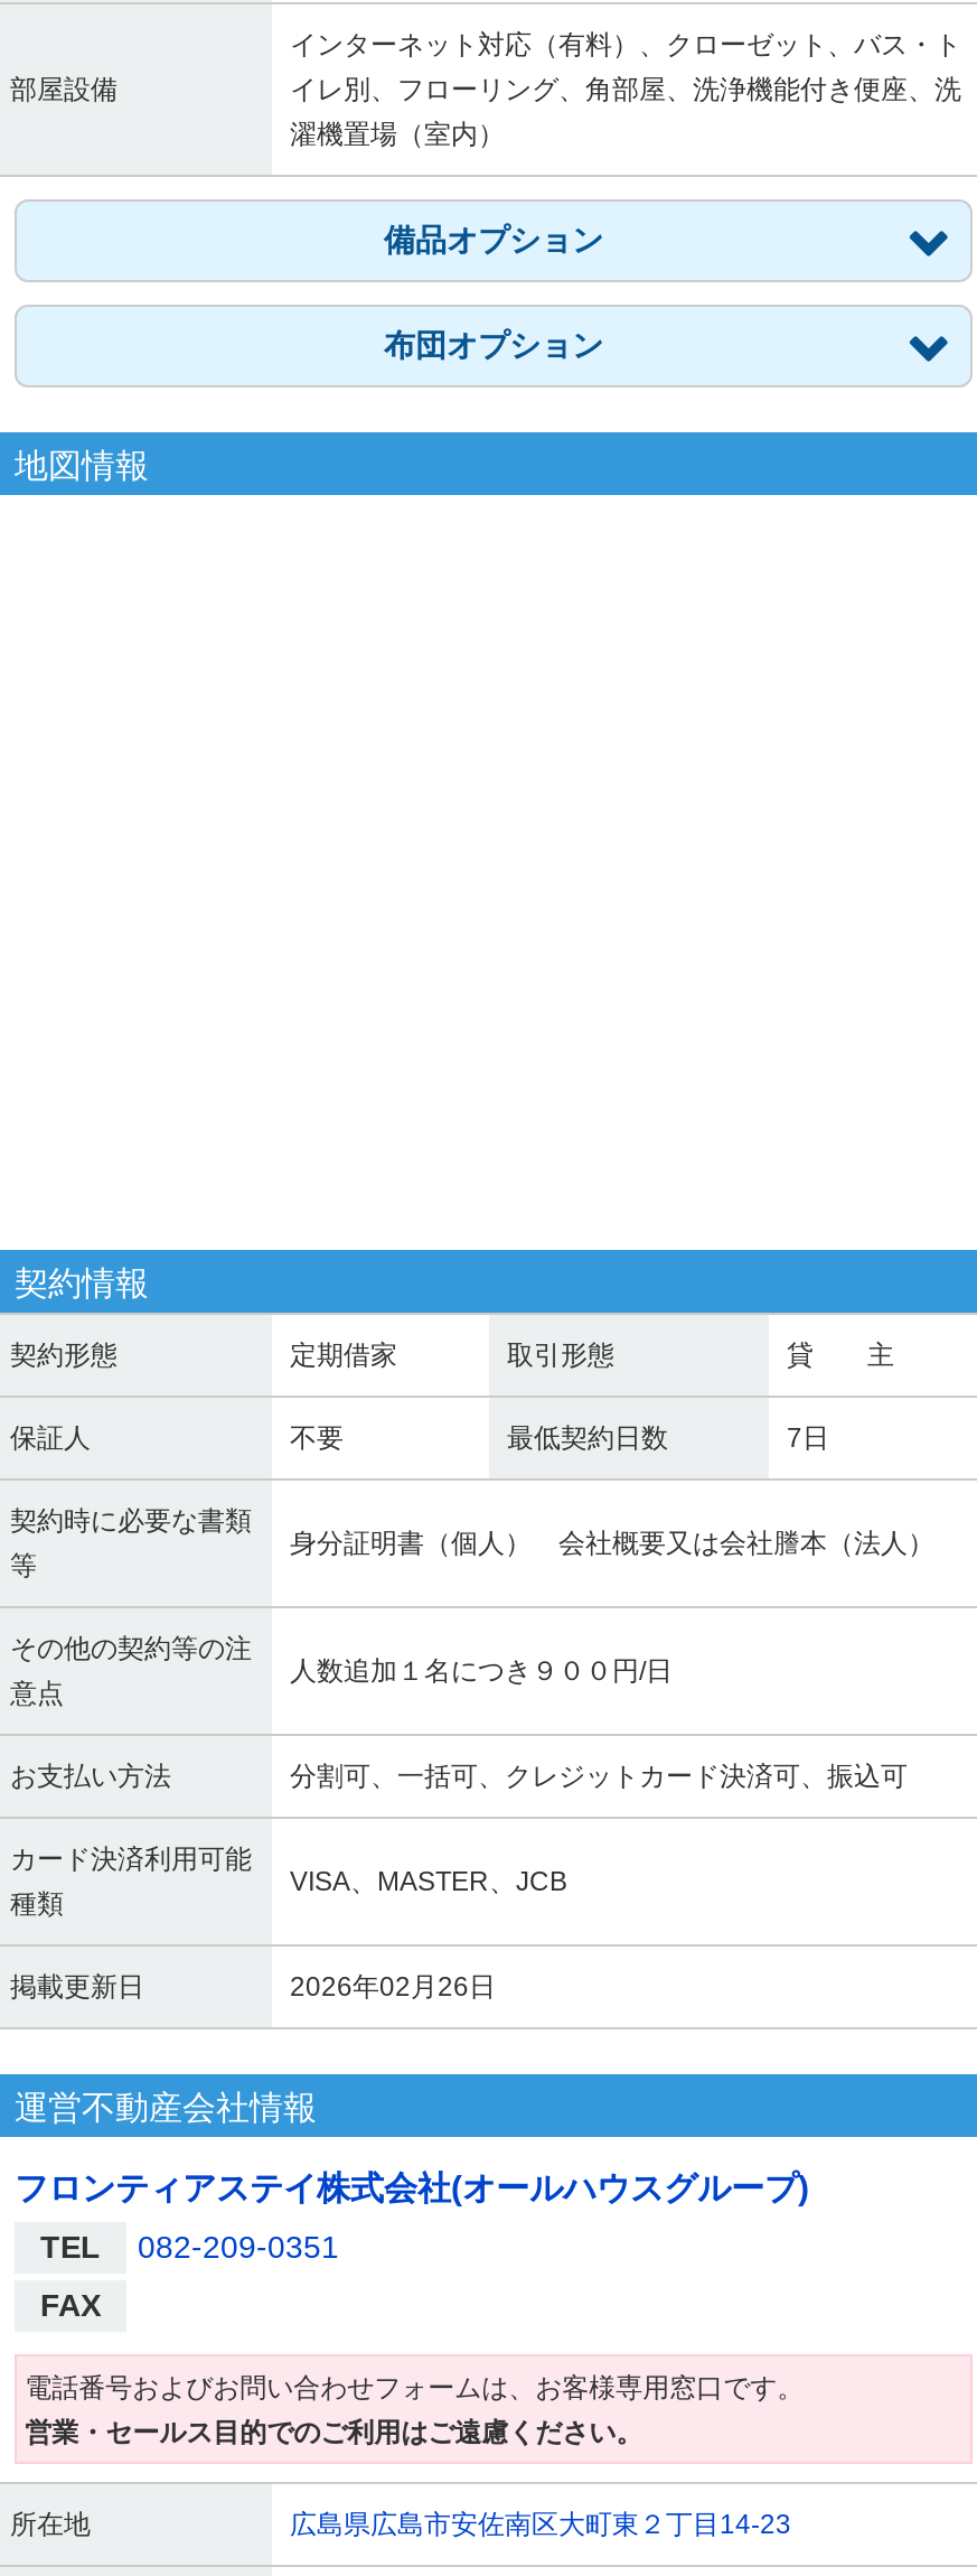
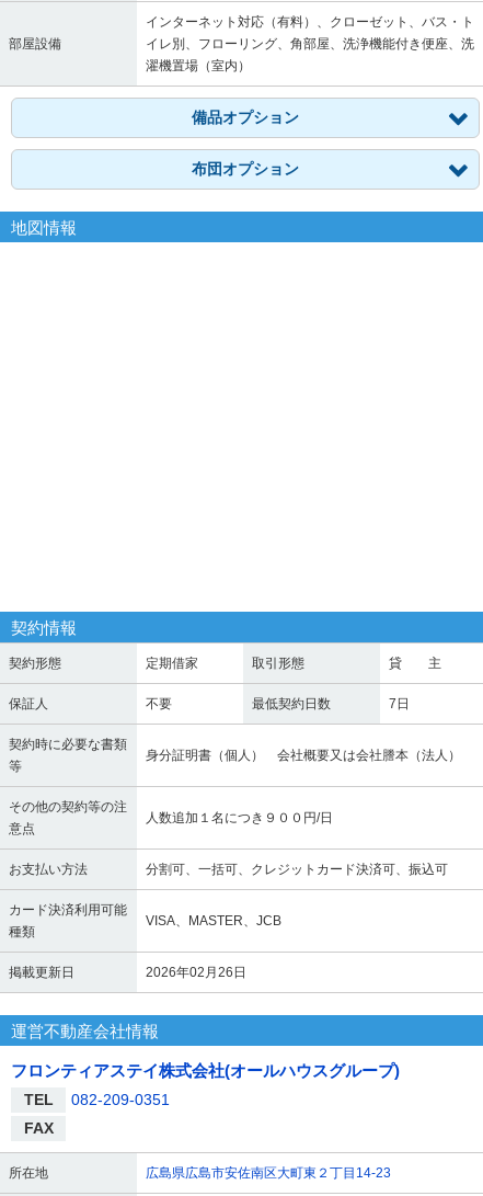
- 電話番号およびお問い合わせフォームは、お客様専用窓口です。
- 営業・セールス目的でのご利用はご遠慮ください。
